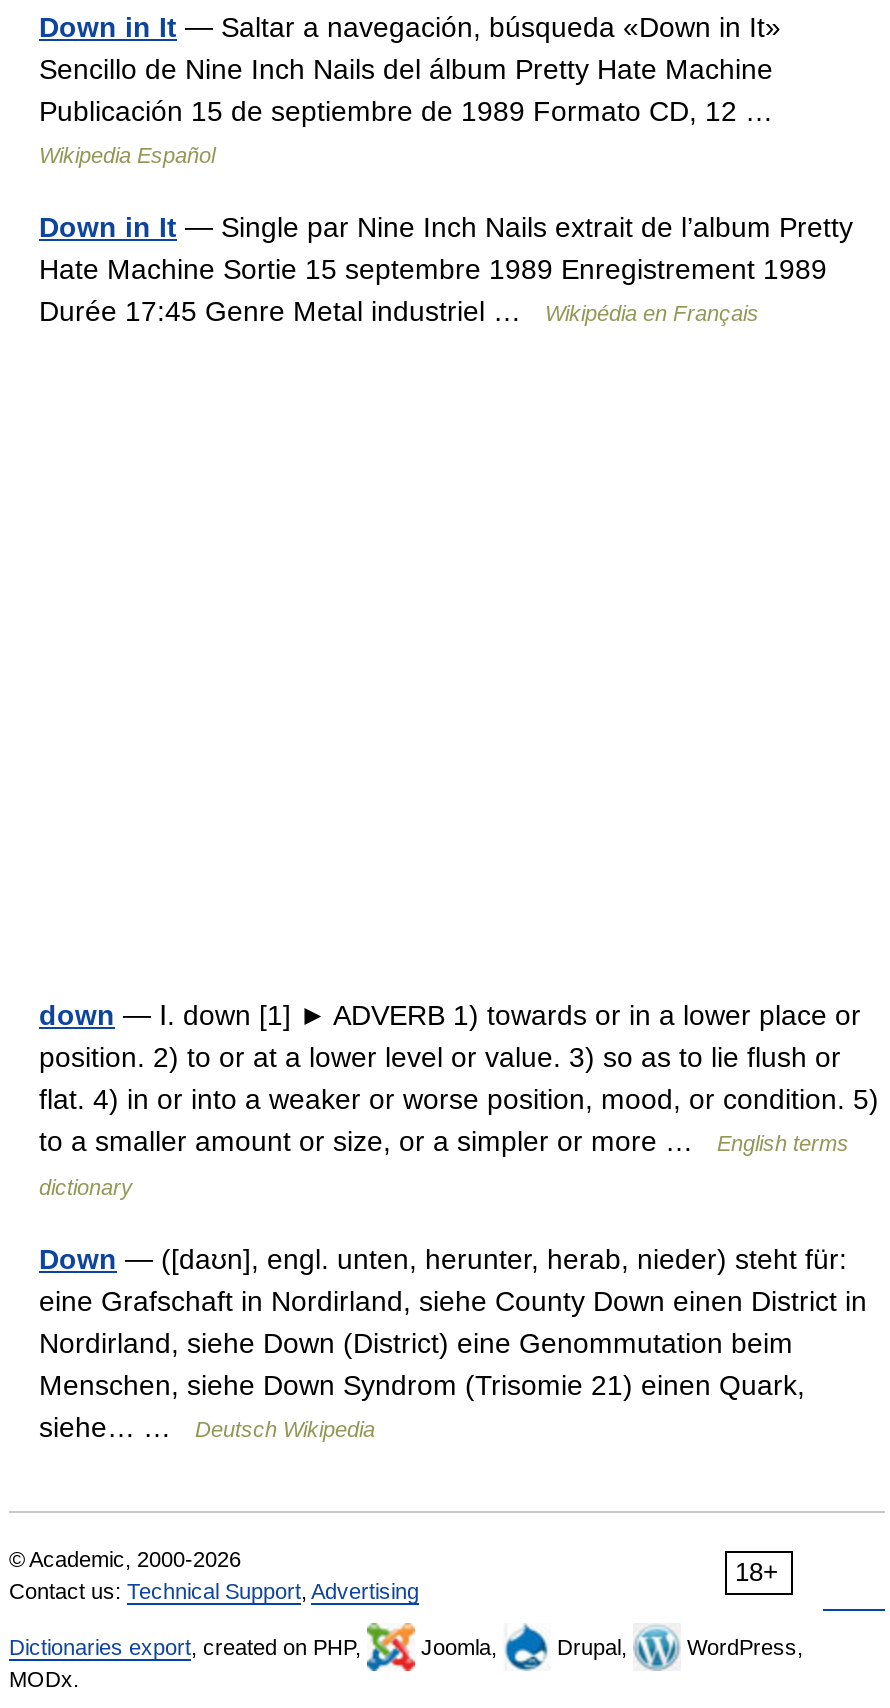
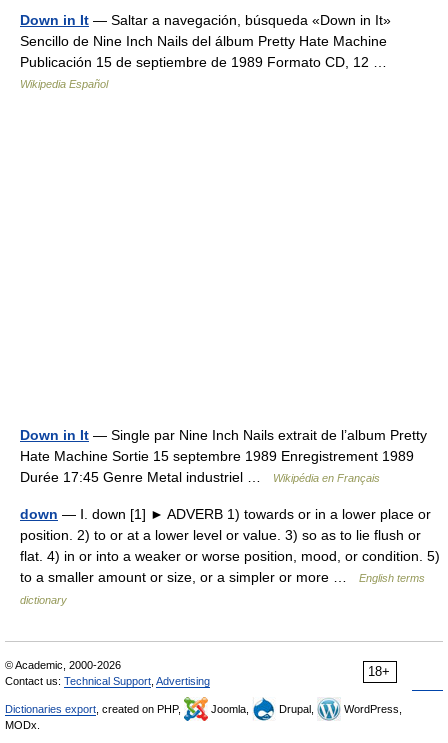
moved down: Down in It — Single par Nine Inch Nails extrait de l’album Pretty | Hate Machine Sortie 15 septembre 1989 Enregistrement 1989 | Durée 17:45 Genre Metal industriel … Wikipédia en Français

- Down — ([daʊn], engl. unten, herunter, herab, nieder) steht für:
- eine Grafschaft in Nordirland, siehe County Down einen District in
- Nordirland, siehe Down (District) eine Genommutation beim
- Menschen, siehe Down Syndrom (Trisomie 21) einen Quark,
- siehe… … Deutsch Wikipedia
